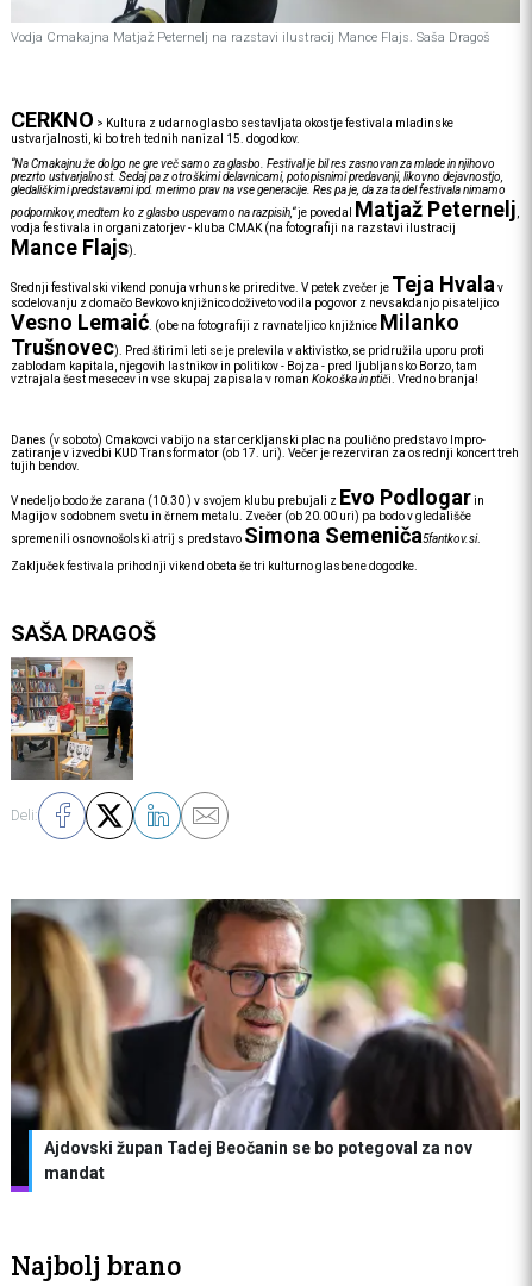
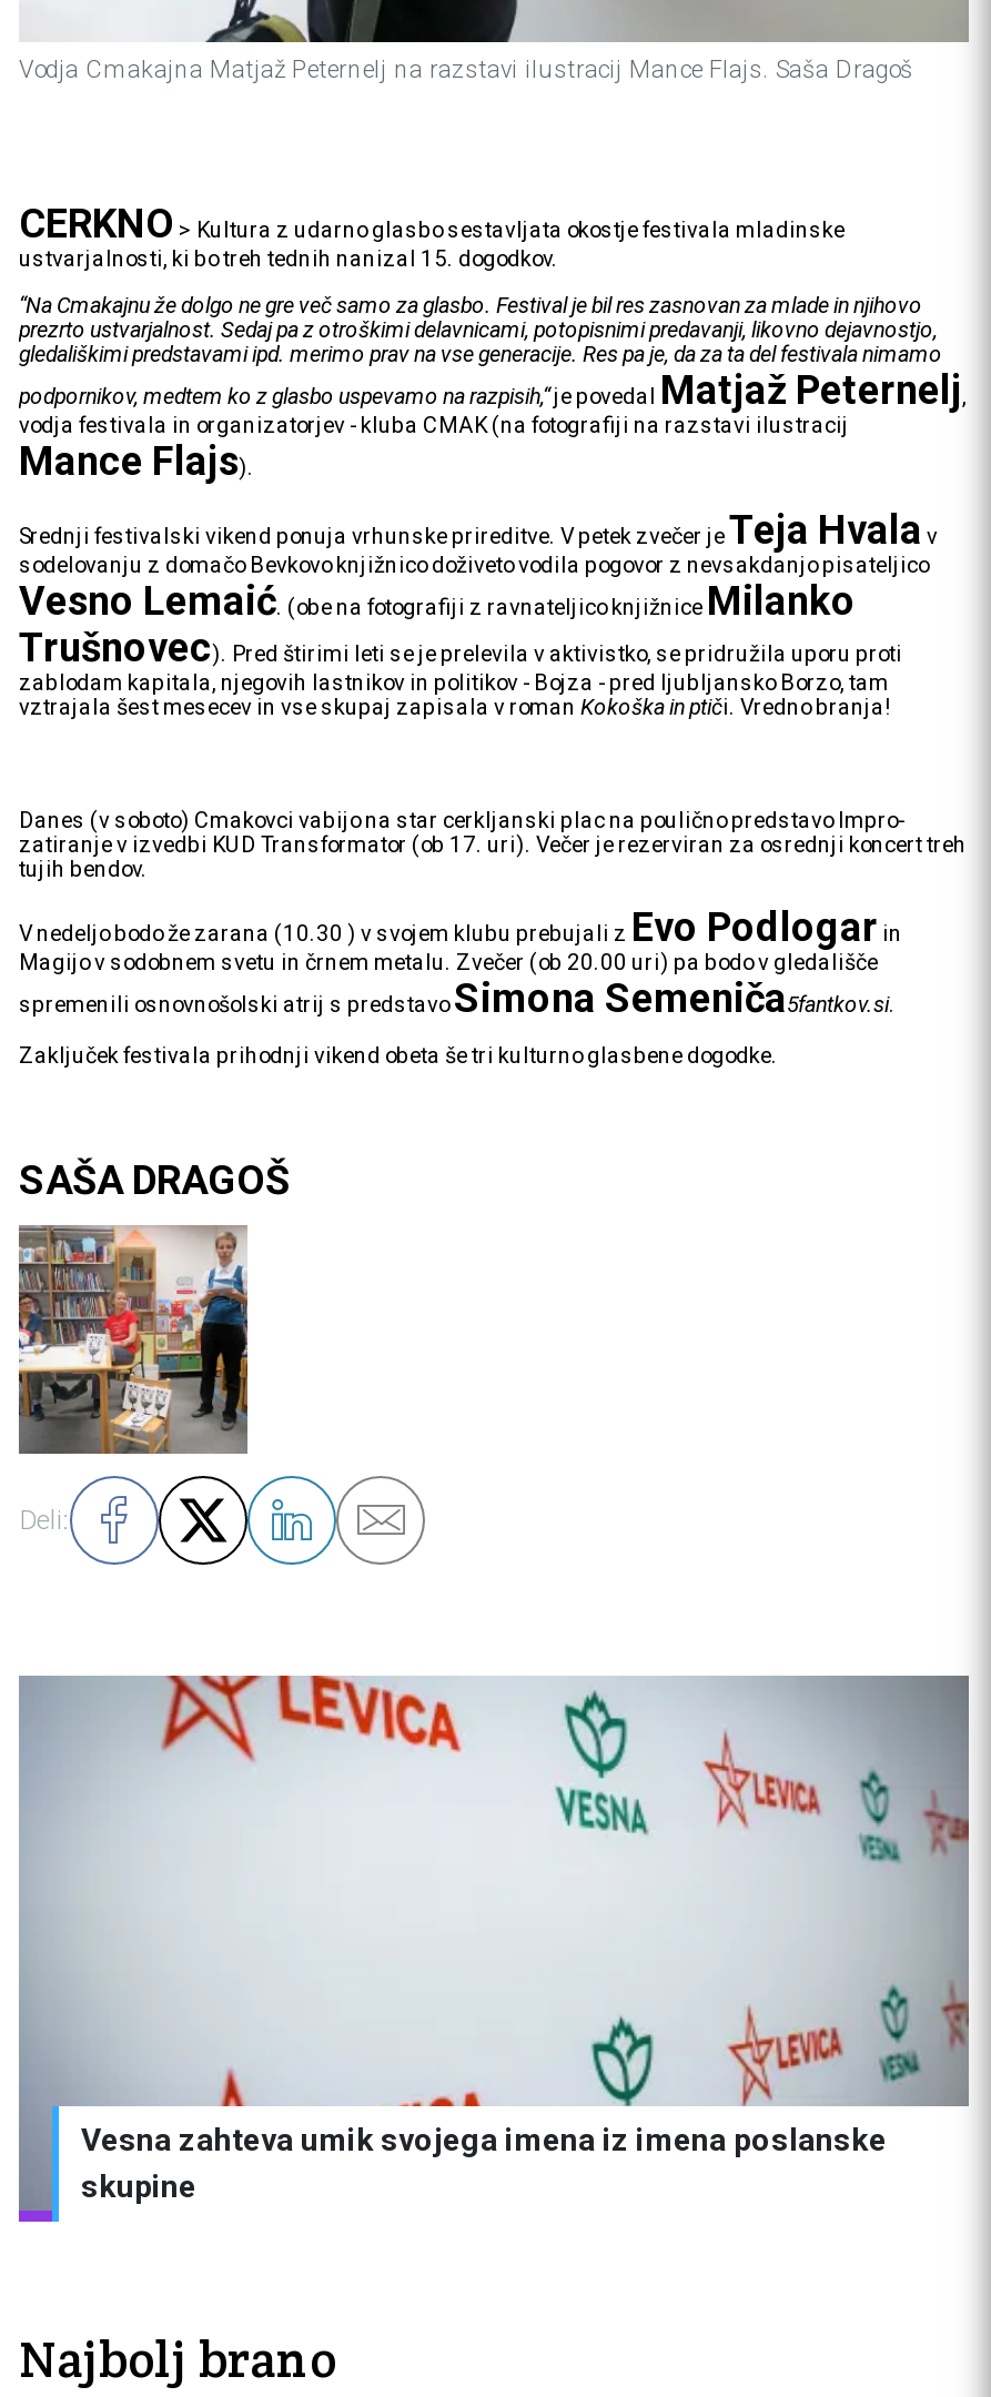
- [image]
- Ajdovski župan Tadej Beočanin se bo potegoval za nov
- mandat
+ [image]
+ Vesna zahteva umik svojega imena iz imena poslanske
+ skupine
